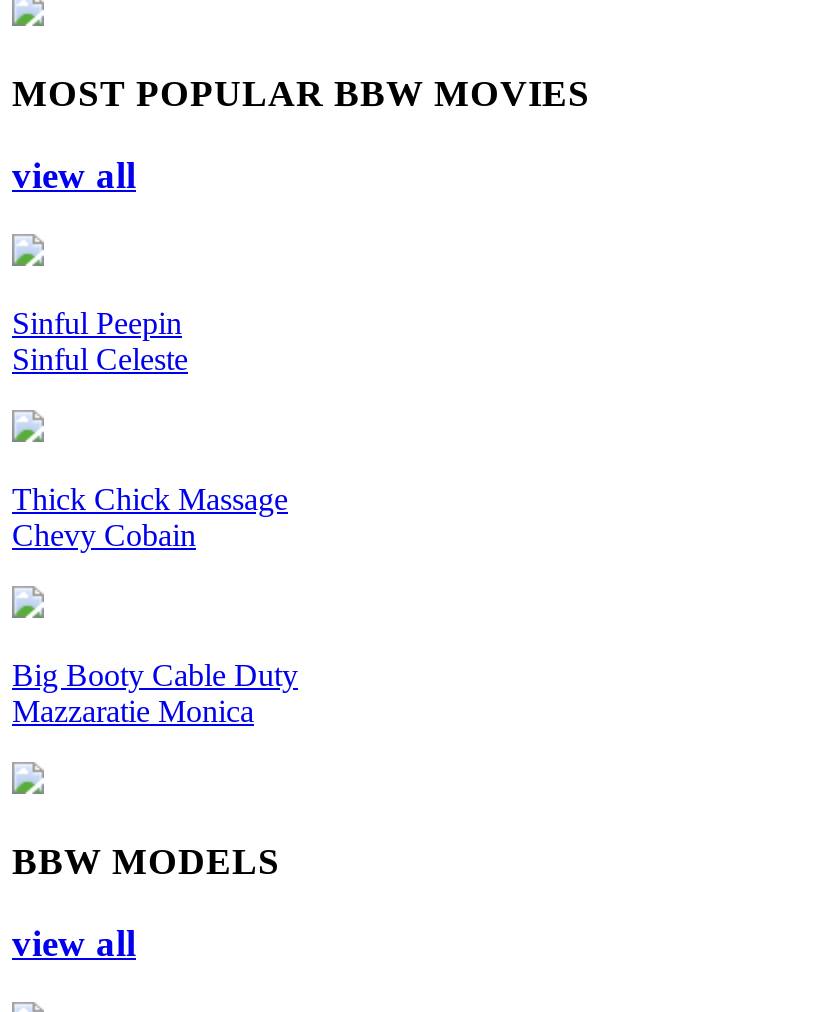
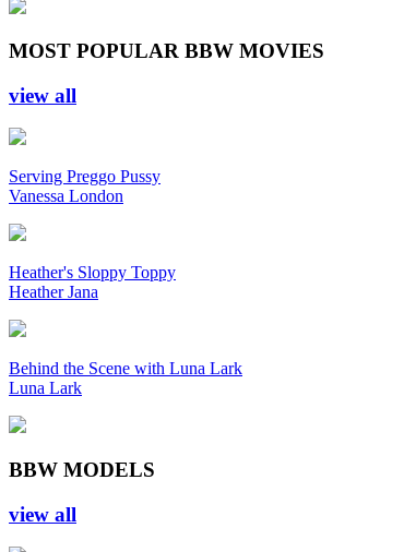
- Sinful Peepin
- Sinful Celeste
+ Serving Preggo Pussy
+ Vanessa London

- Thick Chick Massage
- Chevy Cobain
+ Heather's Sloppy Toppy
+ Heather Jana

- Big Booty Cable Duty
- Mazzaratie Monica
+ Behind the Scene with Luna Lark
+ Luna Lark
